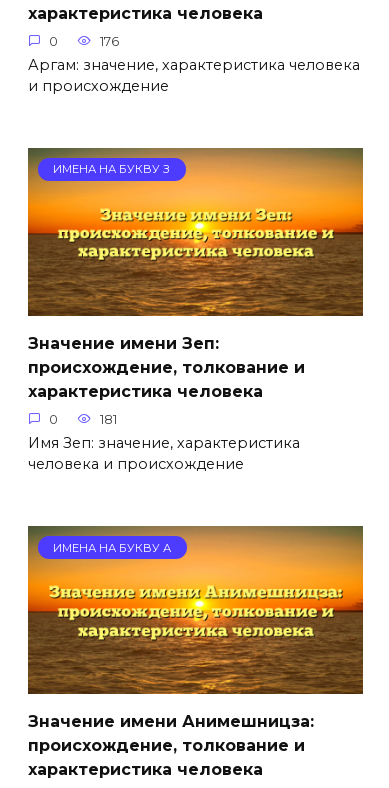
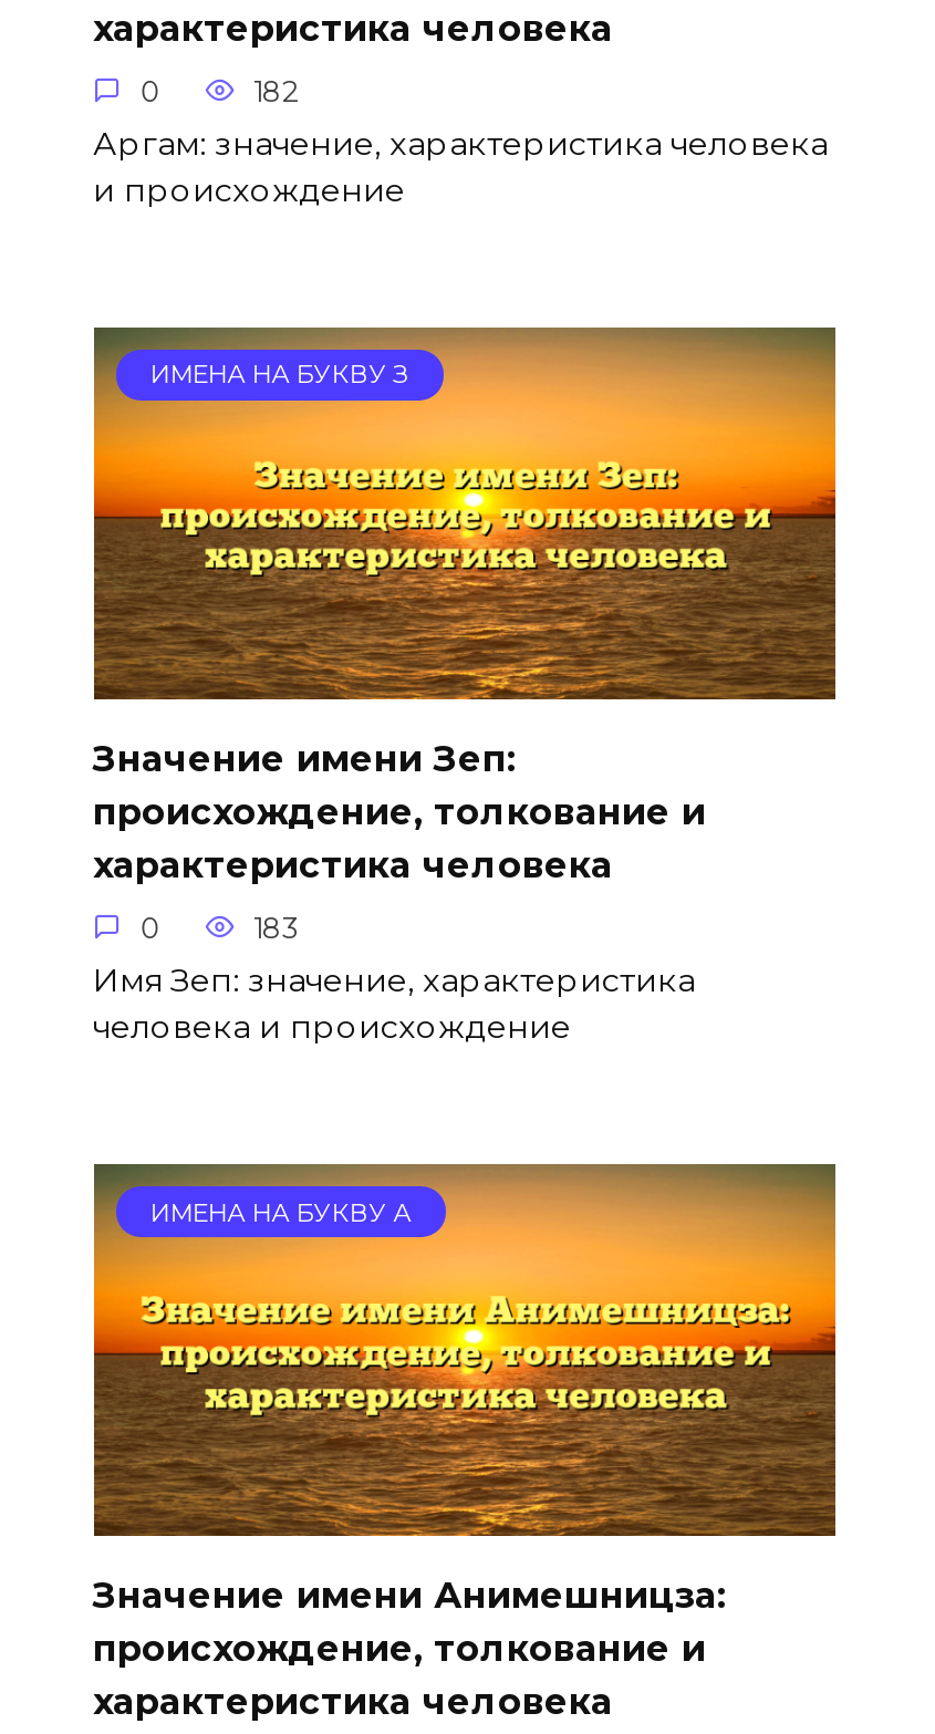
- 176
+ 182

- 181
+ 183
